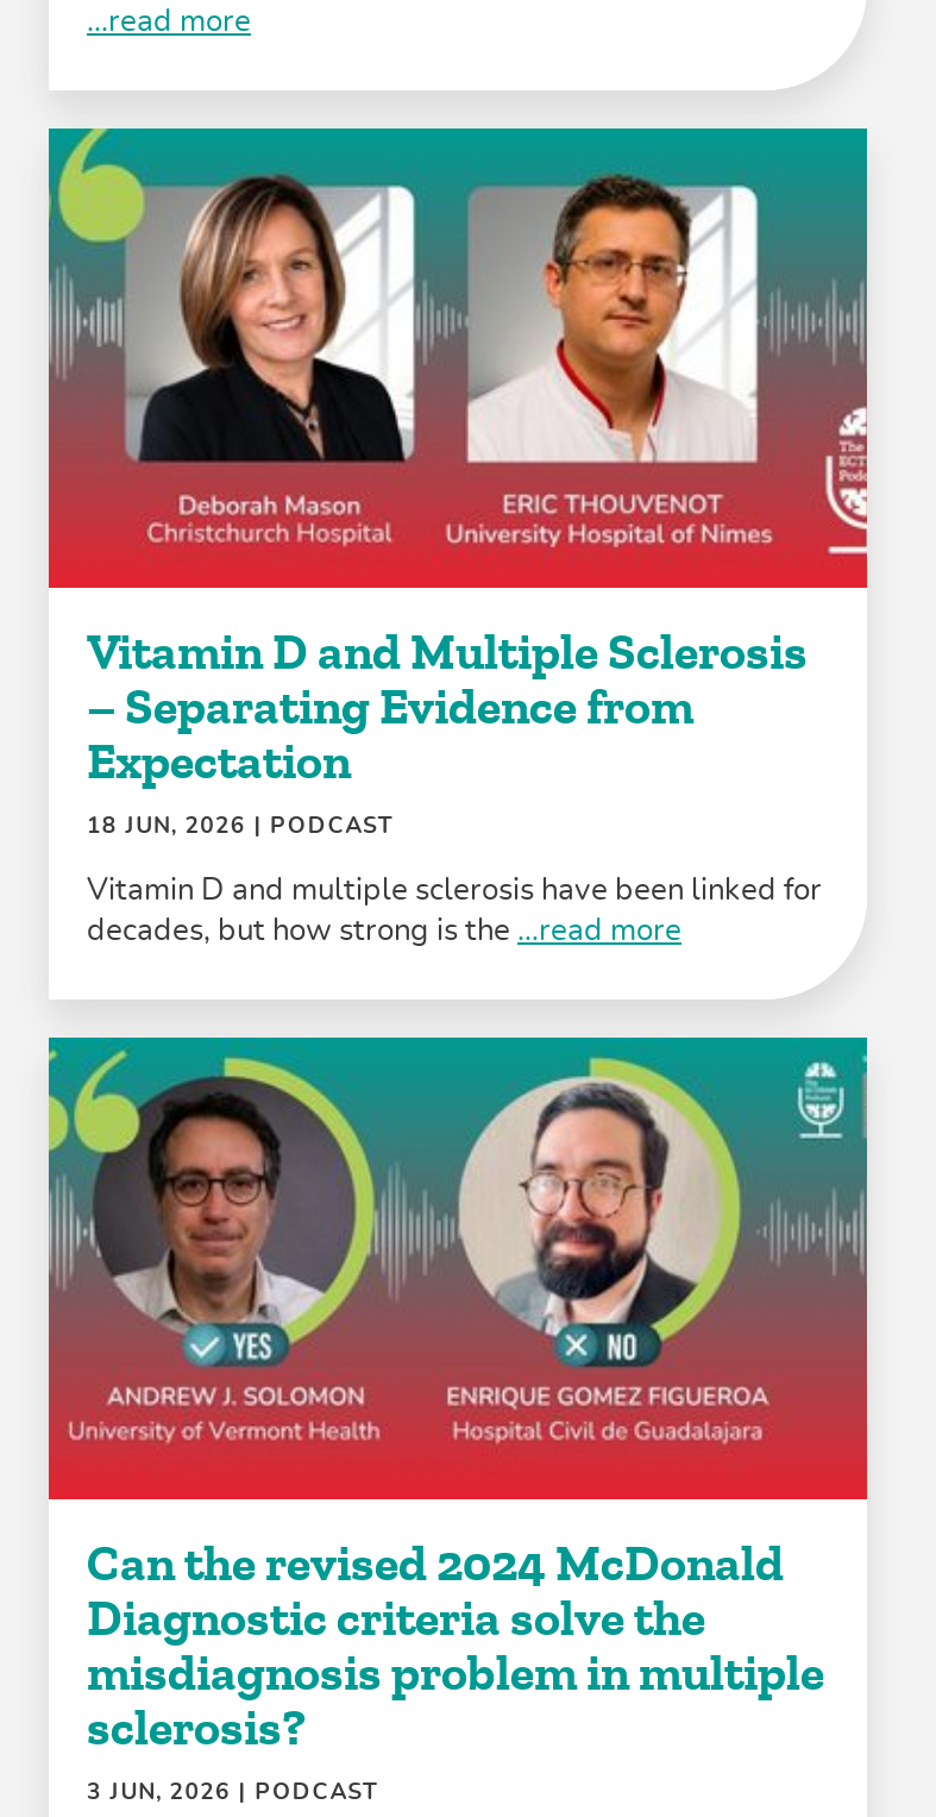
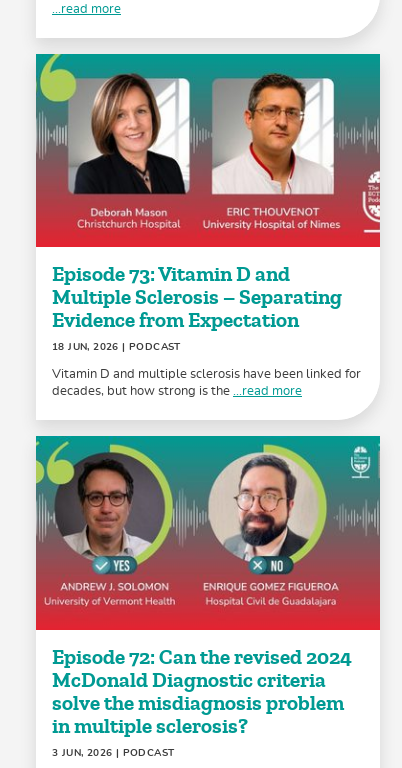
- Vitamin D and Multiple Sclerosis
- – Separating Evidence from
- Expectation
+ Episode 73: Vitamin D and
+ Multiple Sclerosis – Separating
+ Evidence from Expectation

- Can the revised 2024 McDonald
- Diagnostic criteria solve the
- misdiagnosis problem in multiple
- sclerosis?
+ Episode 72: Can the revised 2024
+ McDonald Diagnostic criteria
+ solve the misdiagnosis problem
+ in multiple sclerosis?
